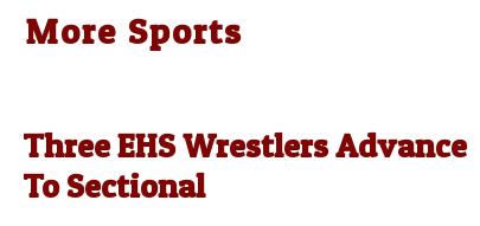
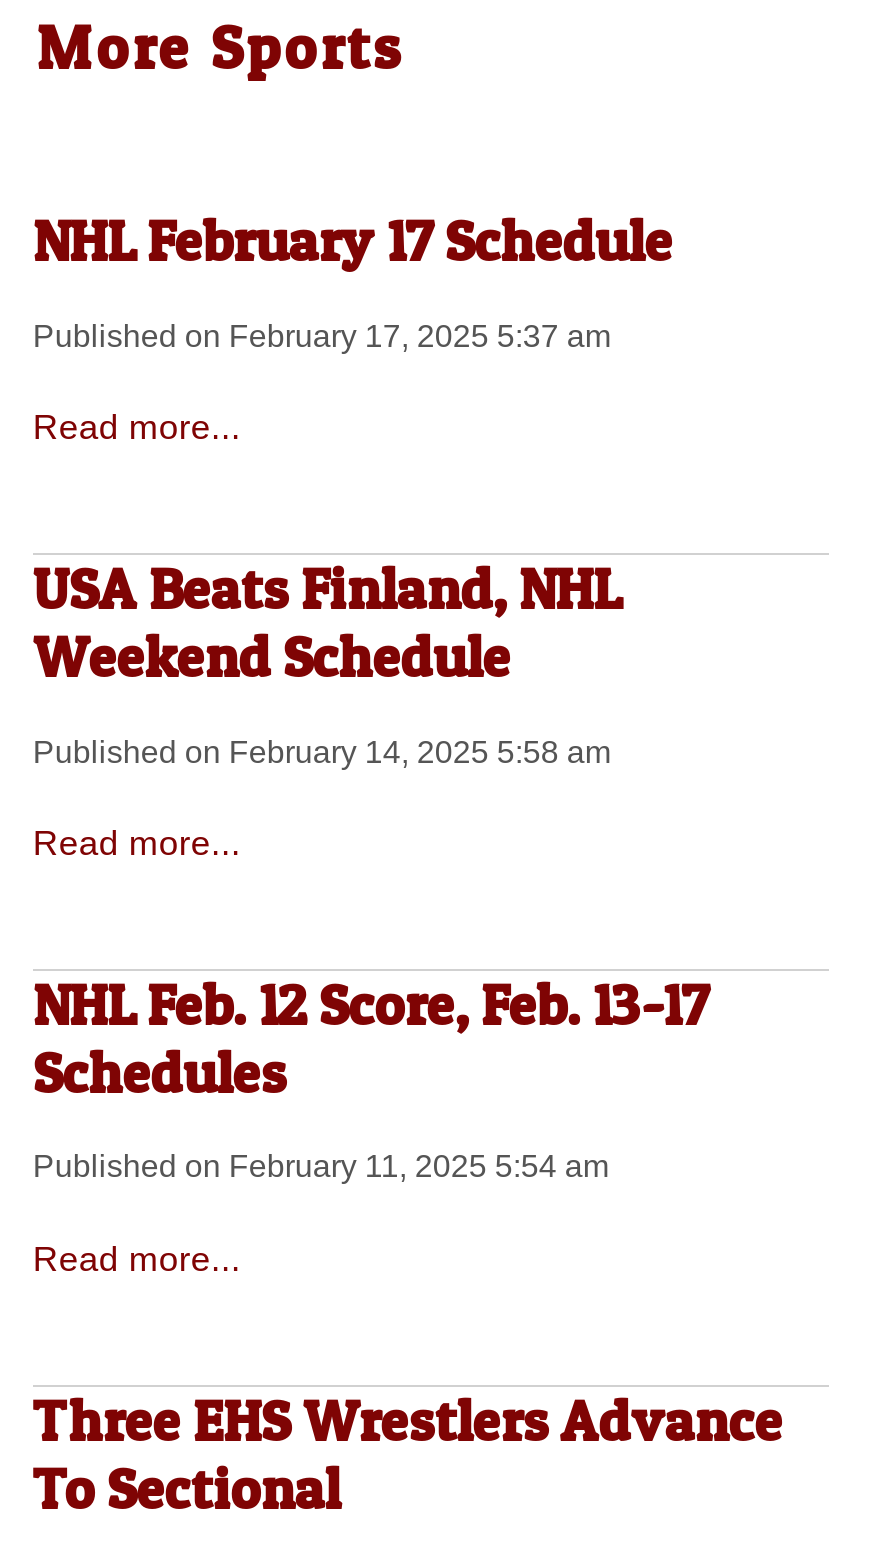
+ NHL February 17 Schedule
+ Published on February 17, 2025 5:37 am
+ Read more...
+ USA Beats Finland, NHL
+ Weekend Schedule
+ Published on February 14, 2025 5:58 am
+ Read more...
+ NHL Feb. 12 Score, Feb. 13-17
+ Schedules
+ Published on February 11, 2025 5:54 am
+ Read more...
